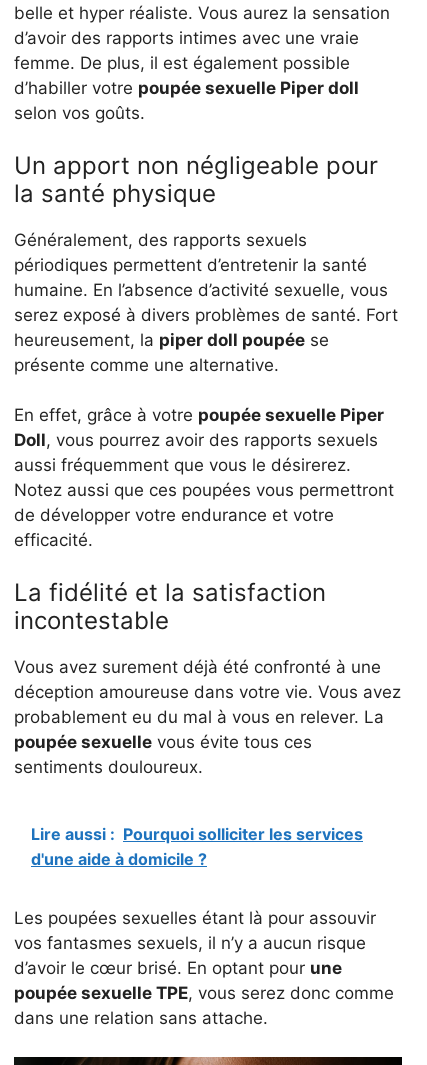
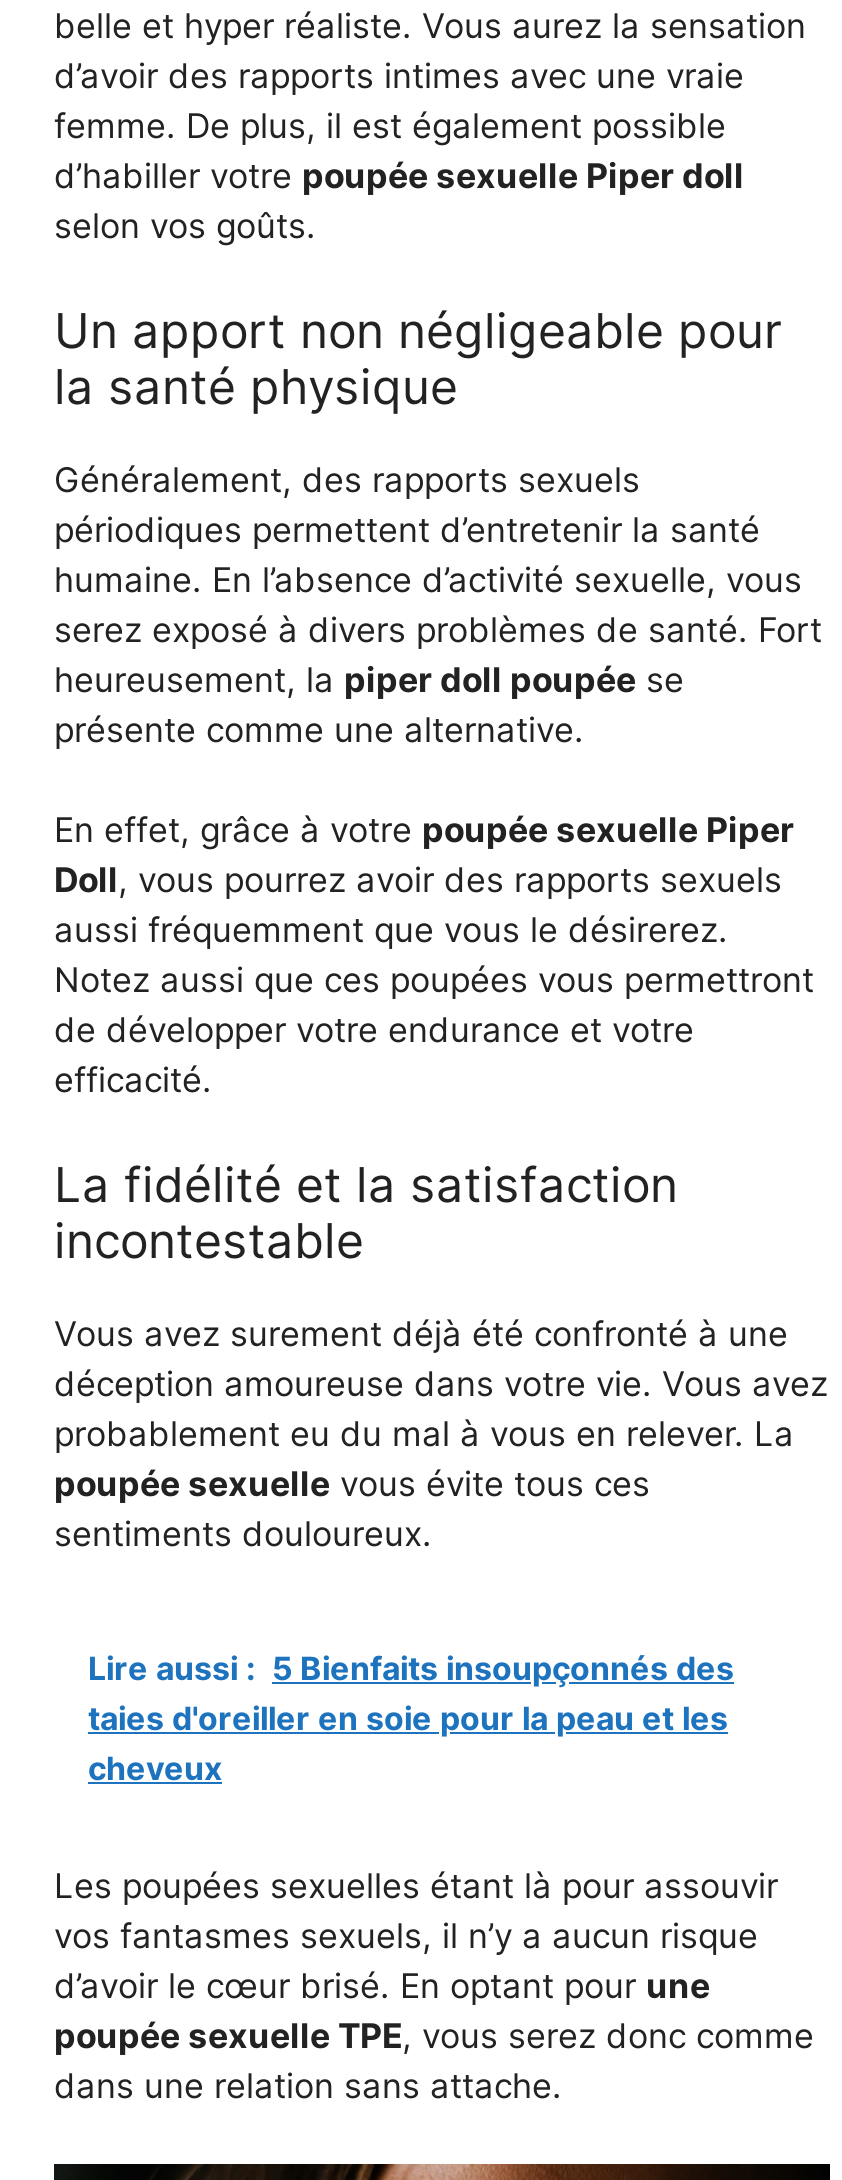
- Lire aussi : Pourquoi solliciter les services
- d'une aide à domicile ?
+ Lire aussi : 5 Bienfaits insoupçonnés des
+ taies d'oreiller en soie pour la peau et les
+ cheveux
